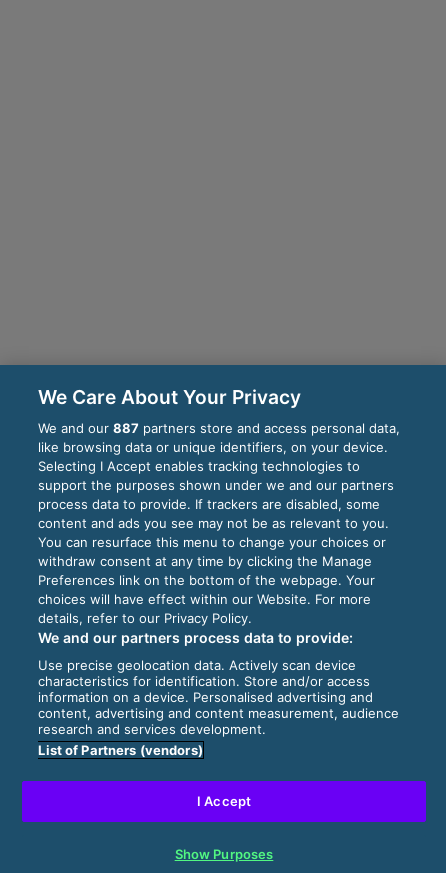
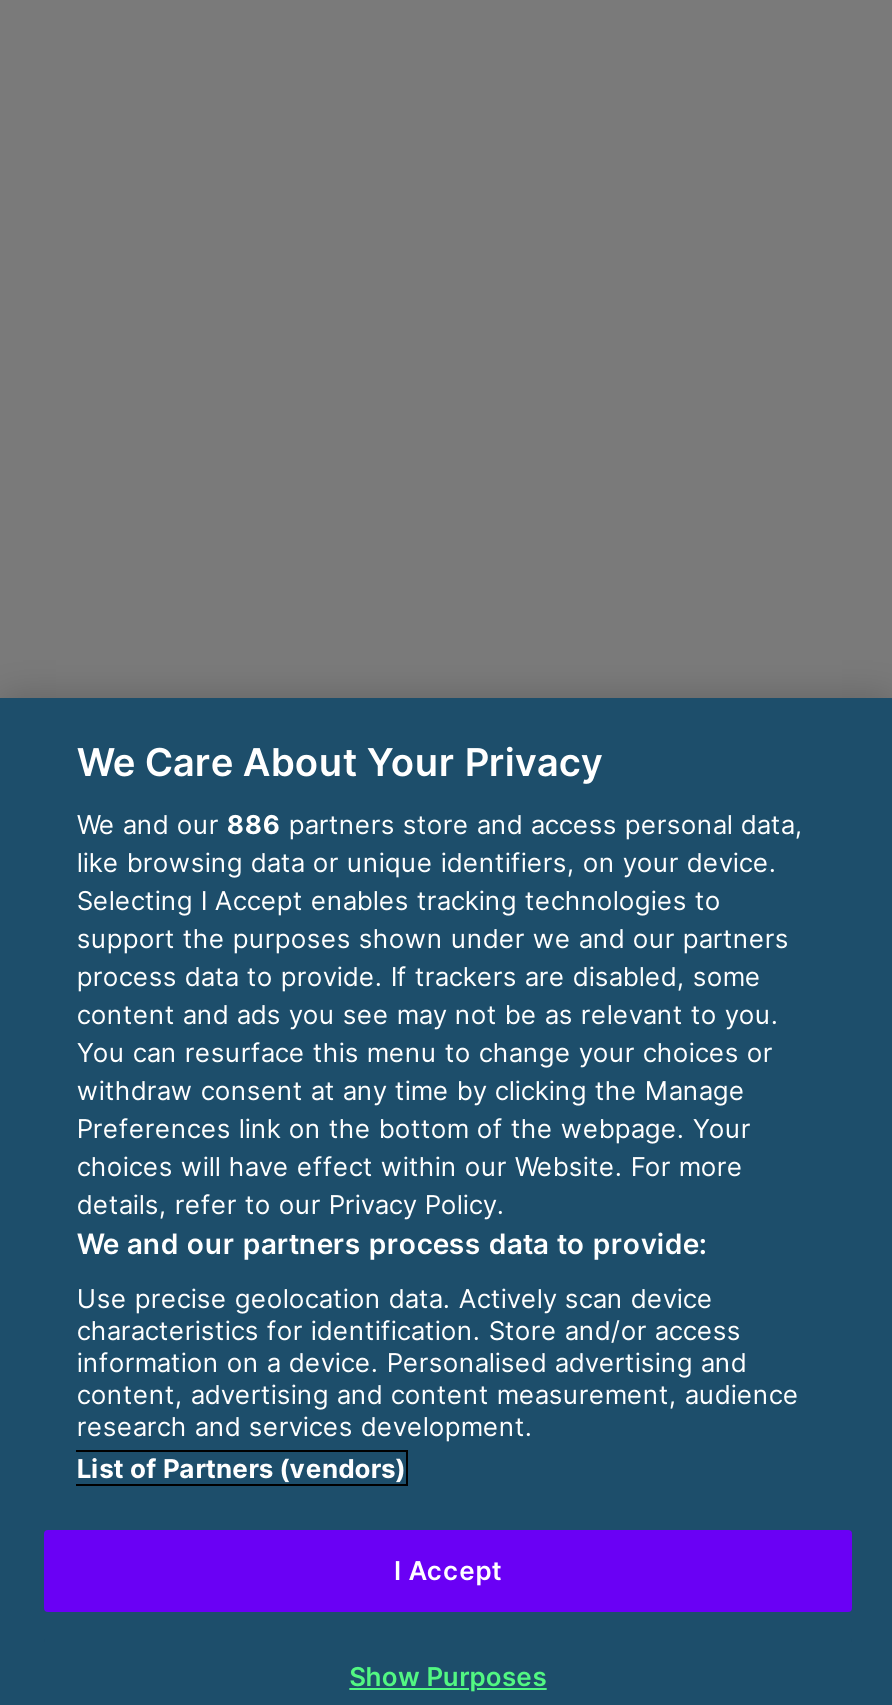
- We and our 887 partners store and access personal data,
+ We and our 886 partners store and access personal data,
